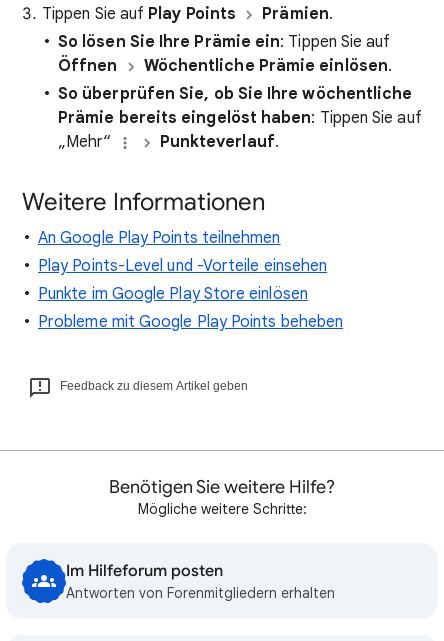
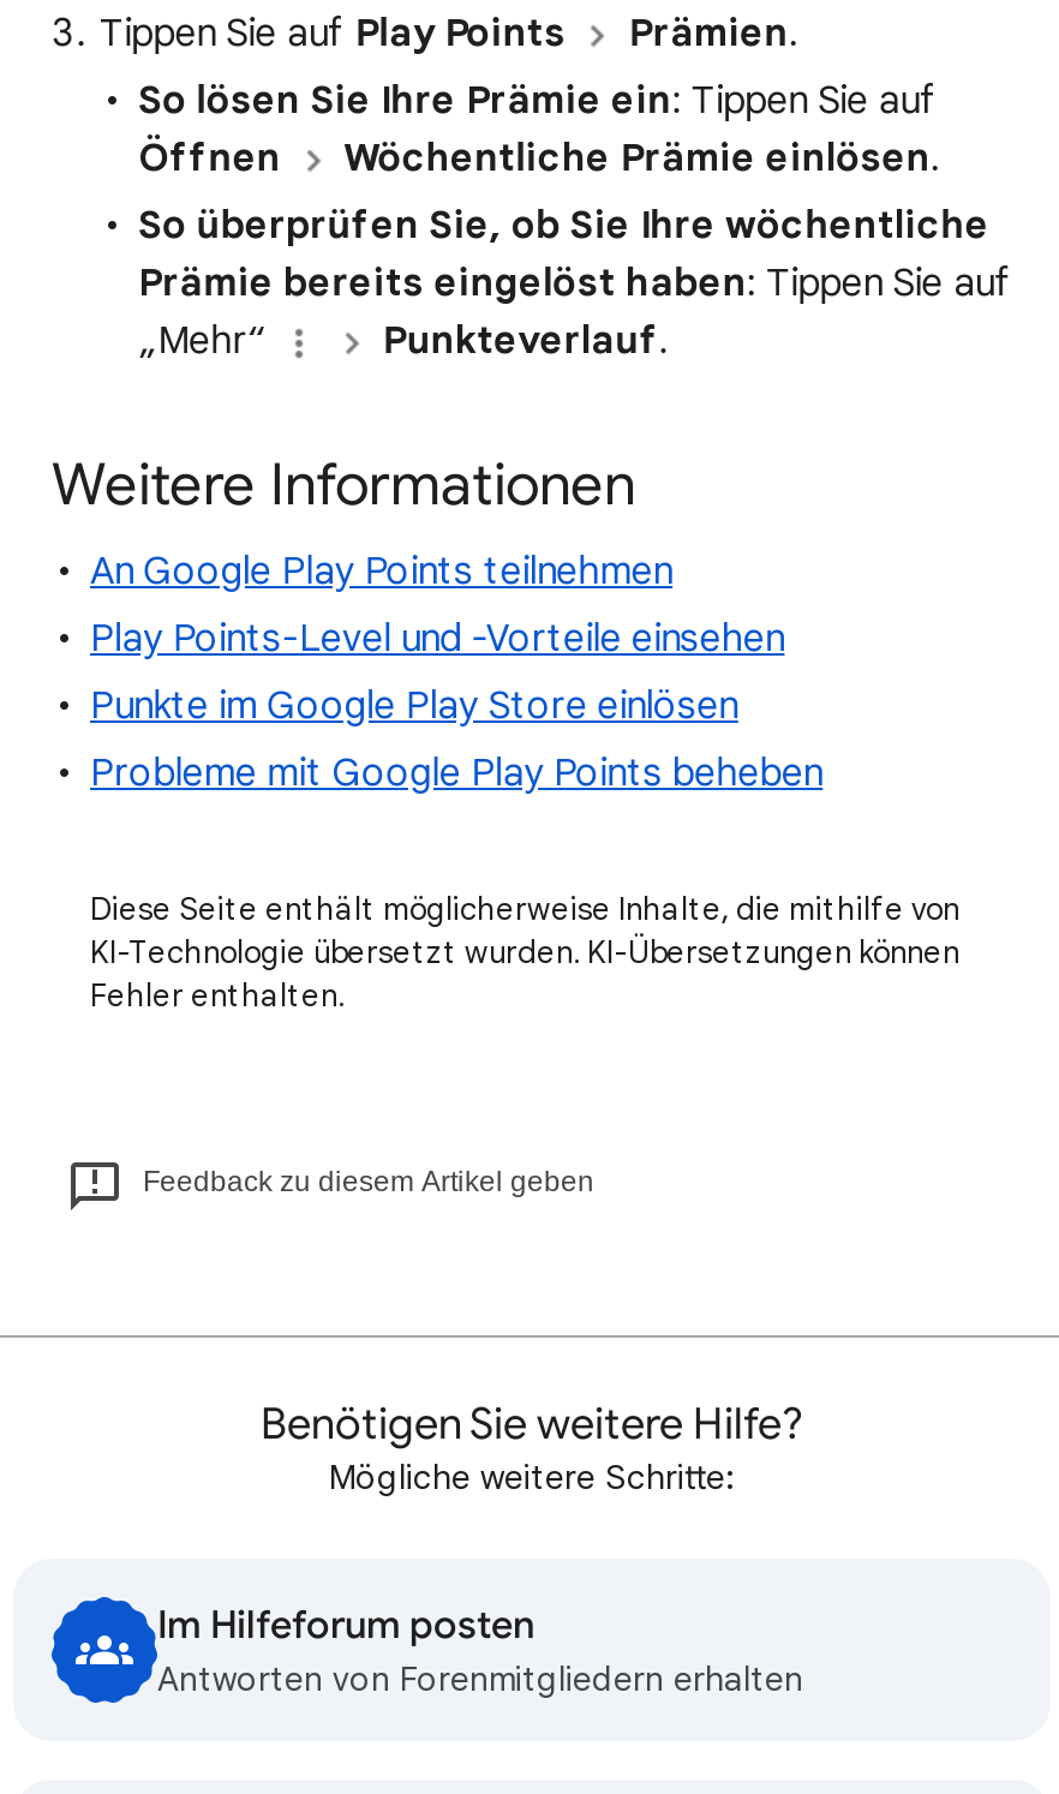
+ Diese Seite enthält möglicherweise Inhalte, die mithilfe von
+ KI-Technologie übersetzt wurden. KI-Übersetzungen können
+ Fehler enthalten.
